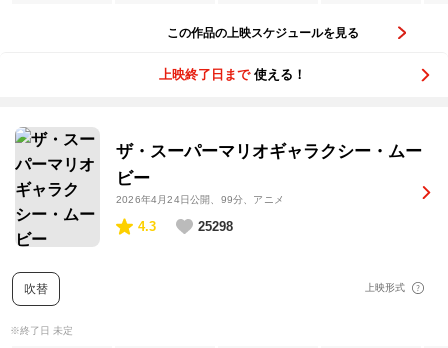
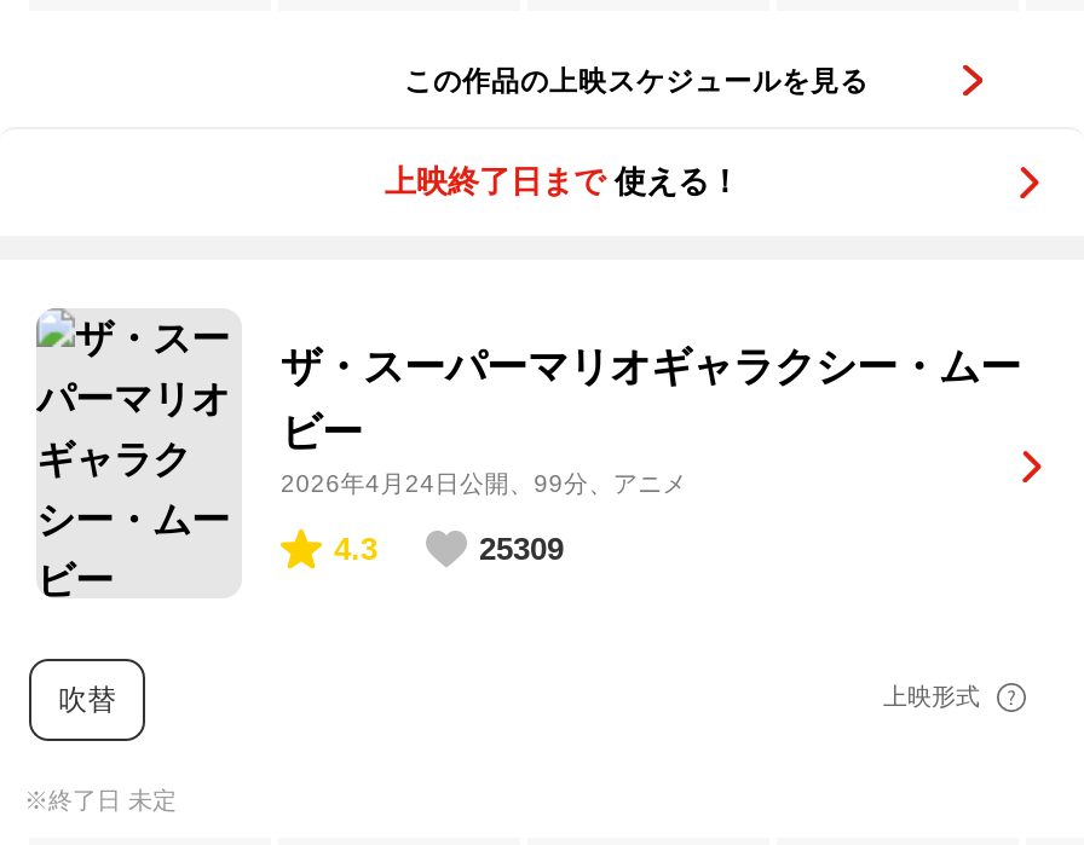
- 25298
+ 25309
